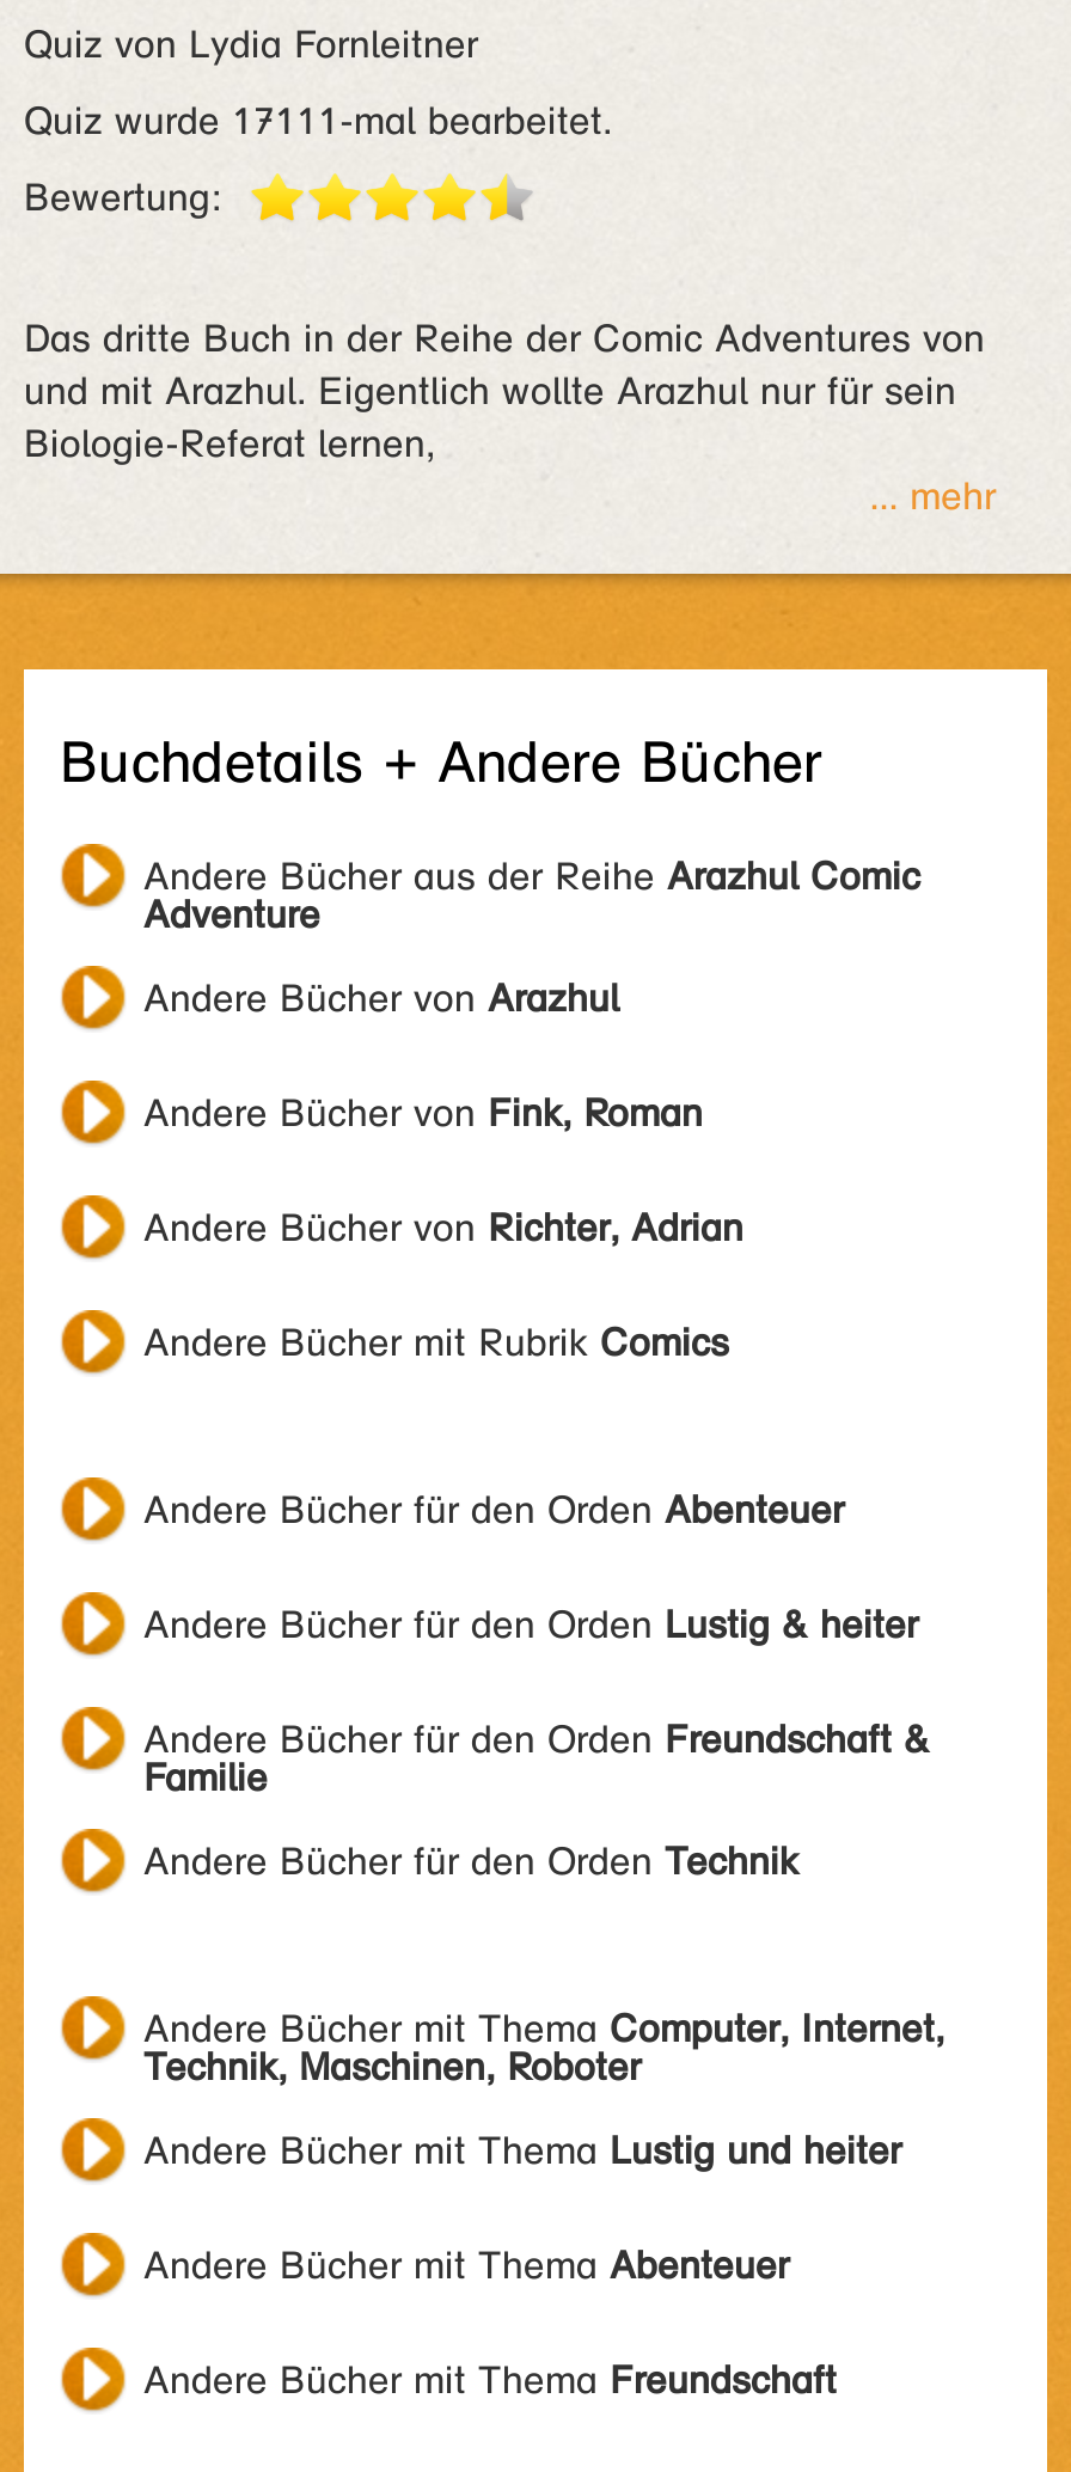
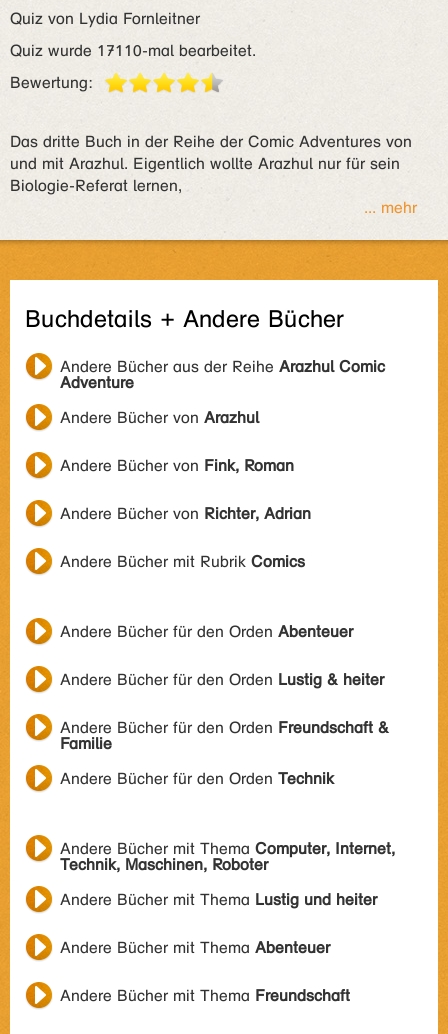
- Quiz wurde 17111-mal bearbeitet.
+ Quiz wurde 17110-mal bearbeitet.
